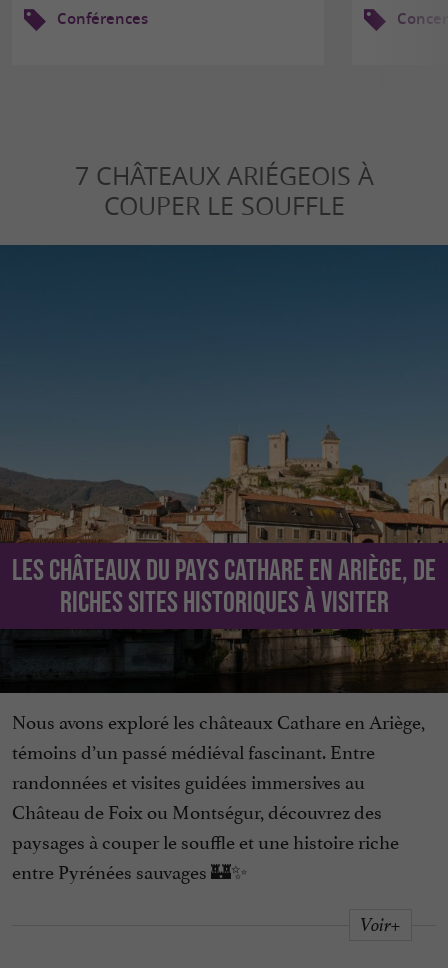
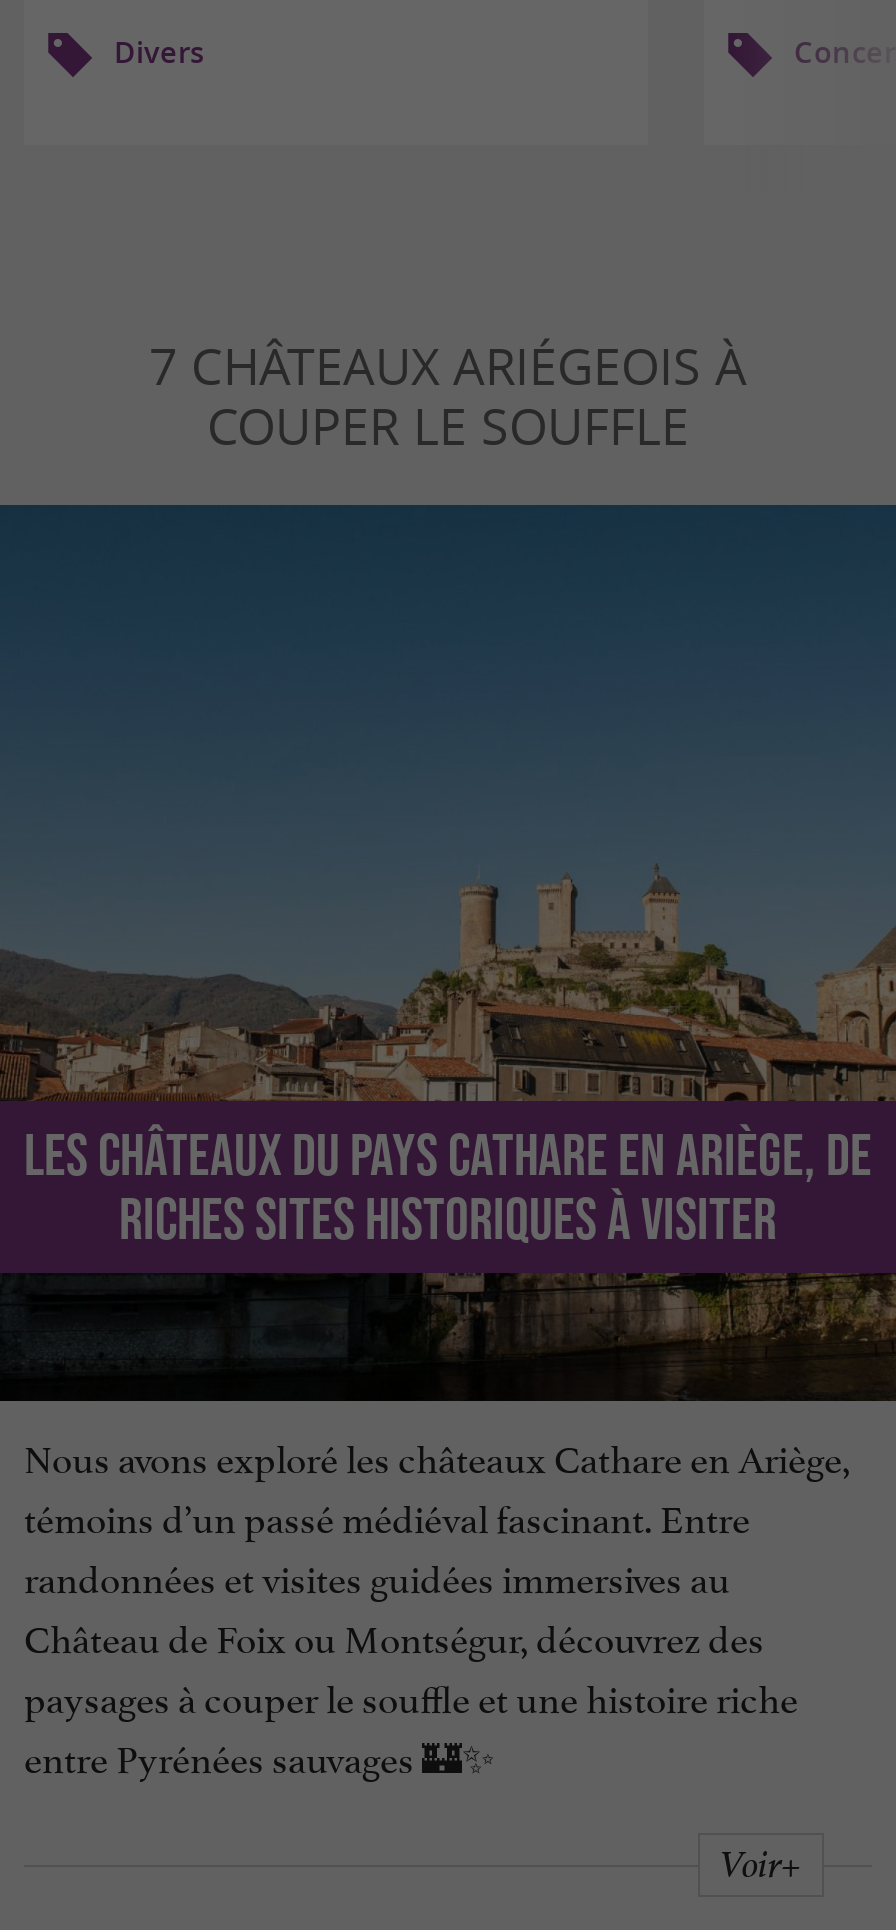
- Conférences
+ Divers
